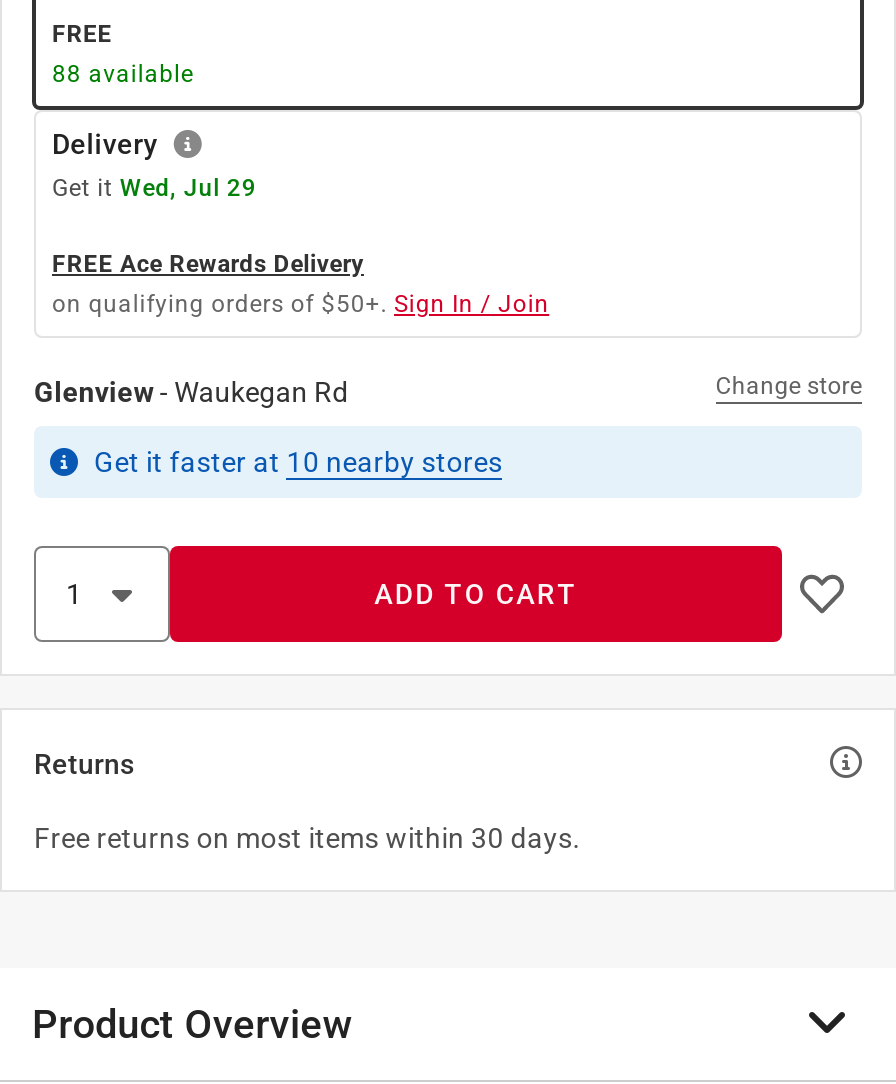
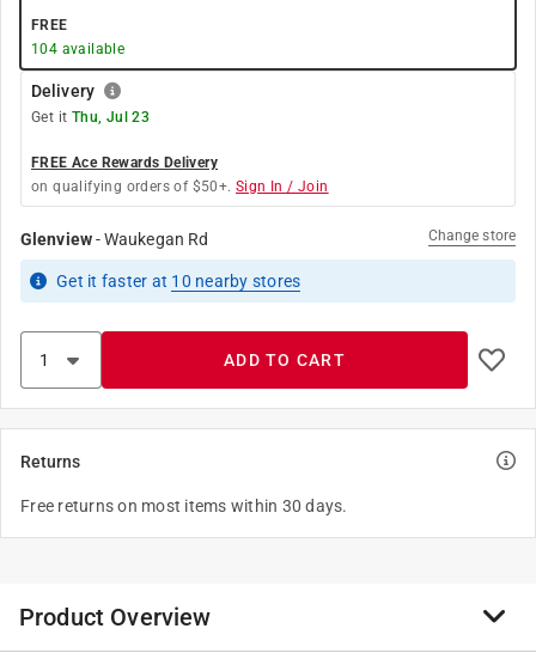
- 88 available
+ 104 available

- Get it Wed, Jul 29
+ Get it Thu, Jul 23
